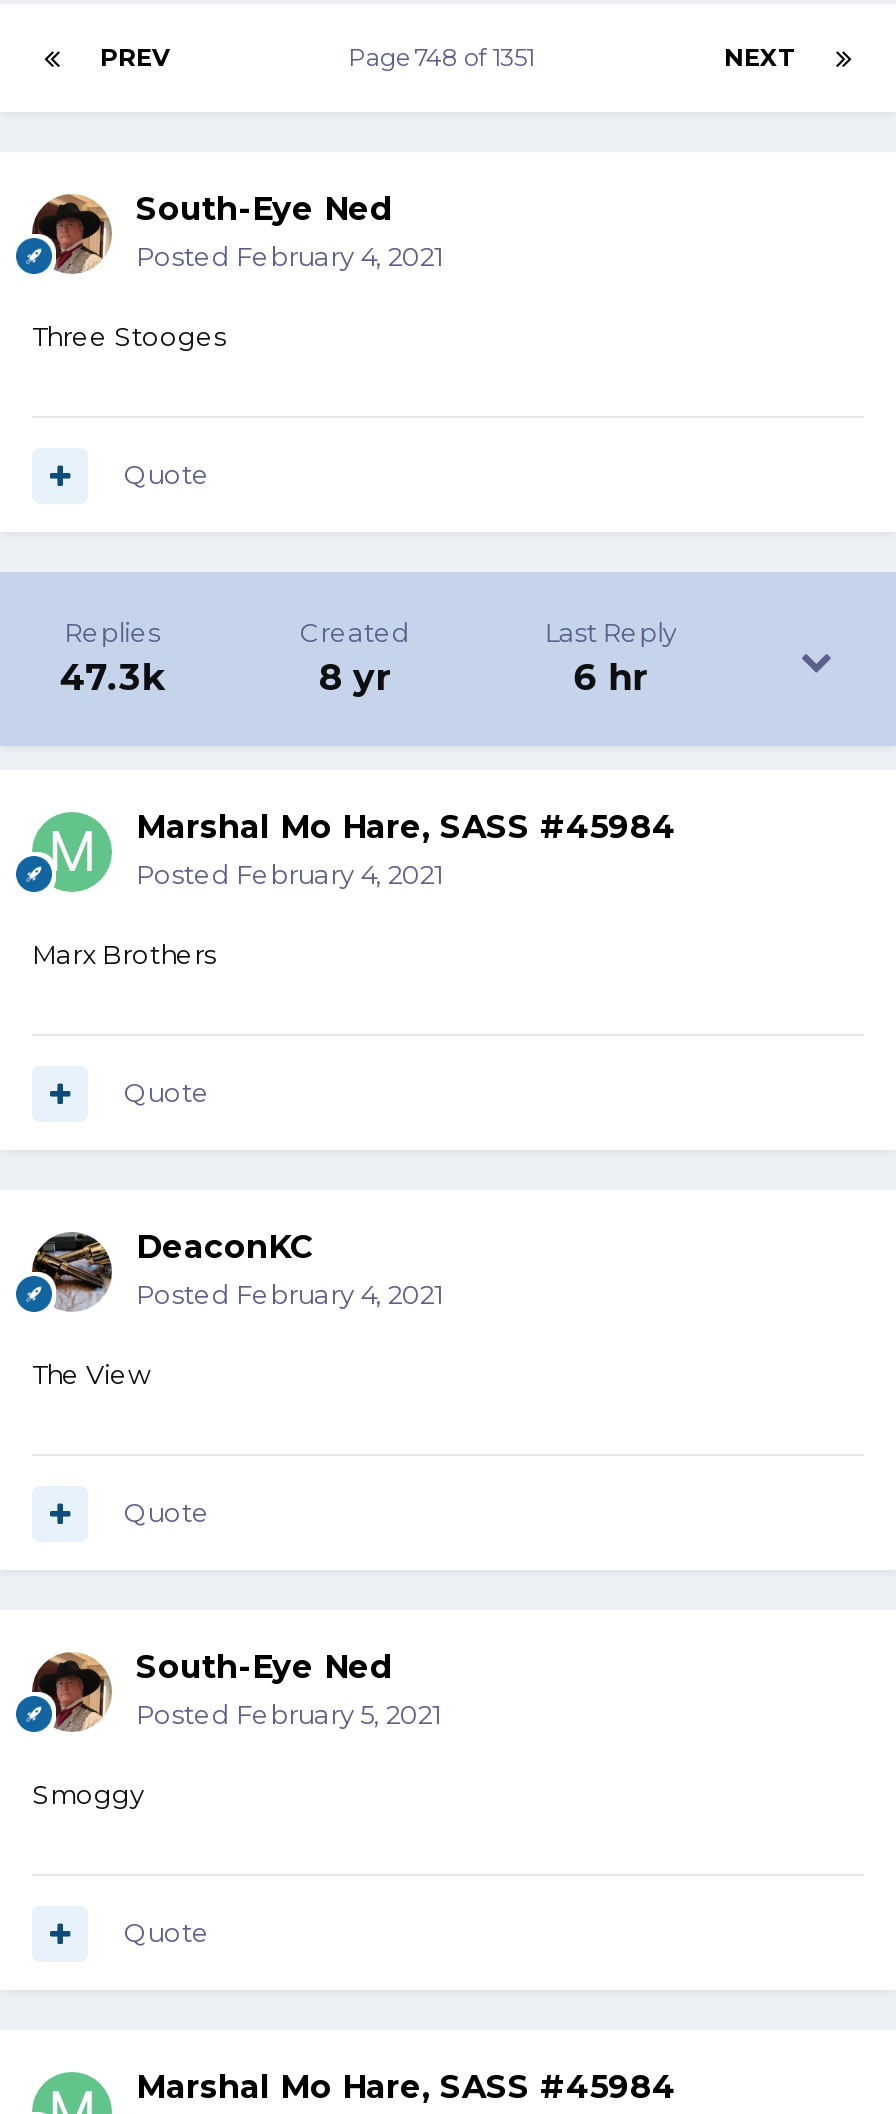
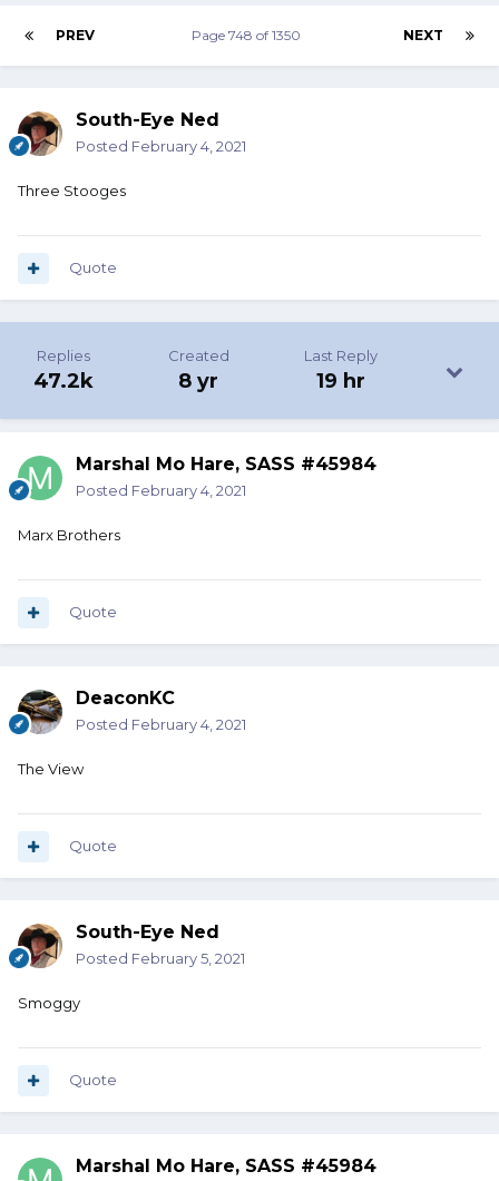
- Page 748 of 1351
+ Page 748 of 1350

- 47.3k
+ 47.2k

- 6 hr
+ 19 hr
